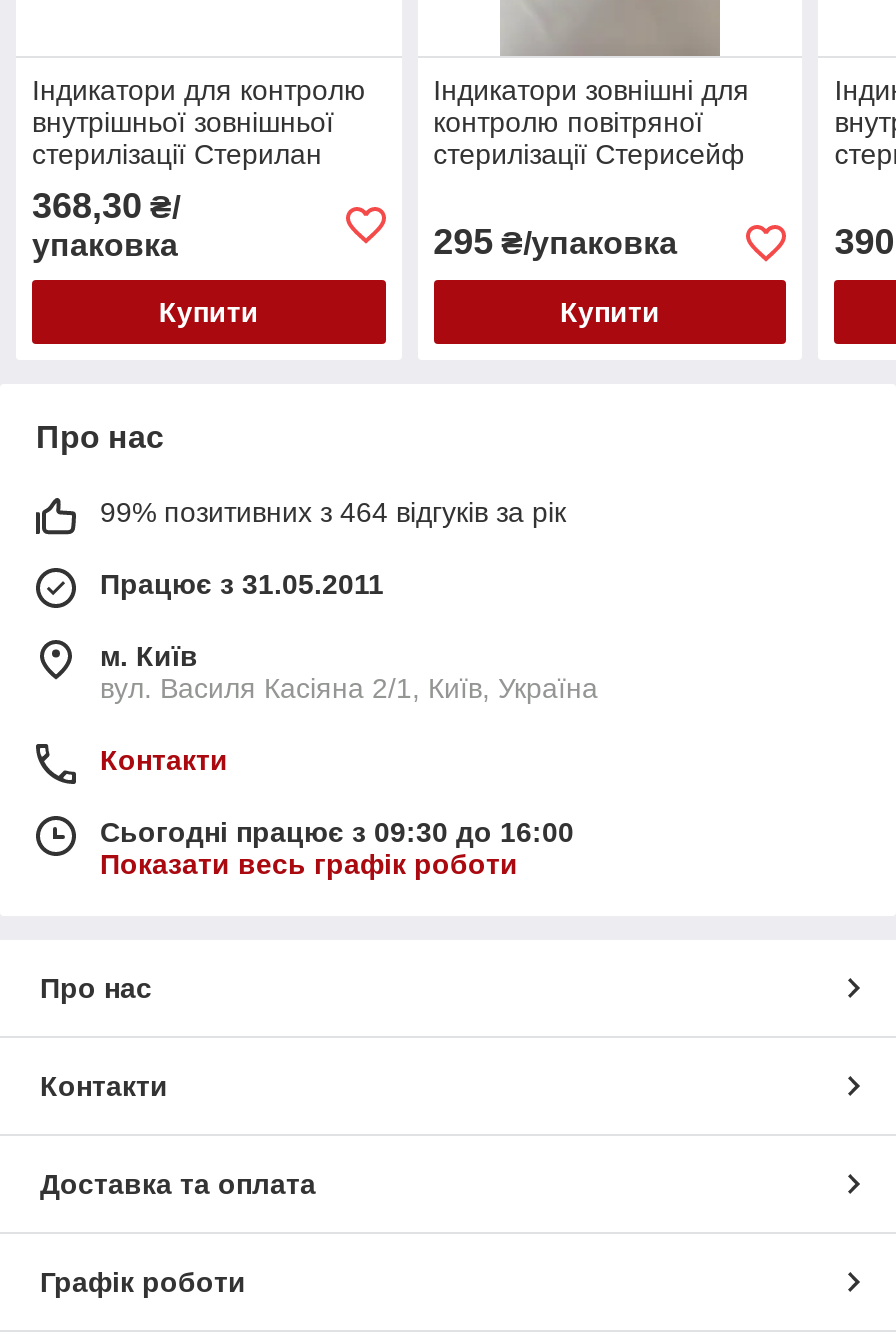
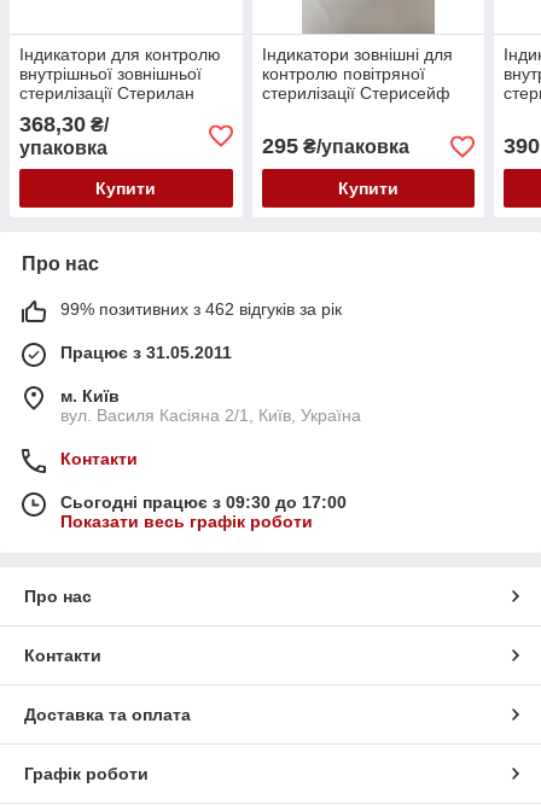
- 99% позитивних з 464 відгуків за рік
+ 99% позитивних з 462 відгуків за рік

- Сьогодні працює з 09:30 до 16:00
+ Сьогодні працює з 09:30 до 17:00
